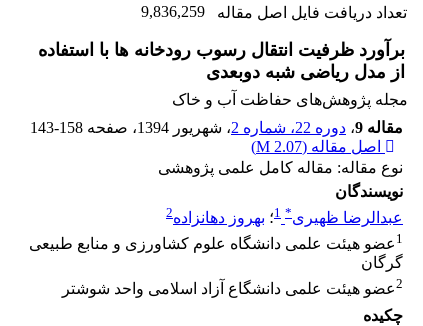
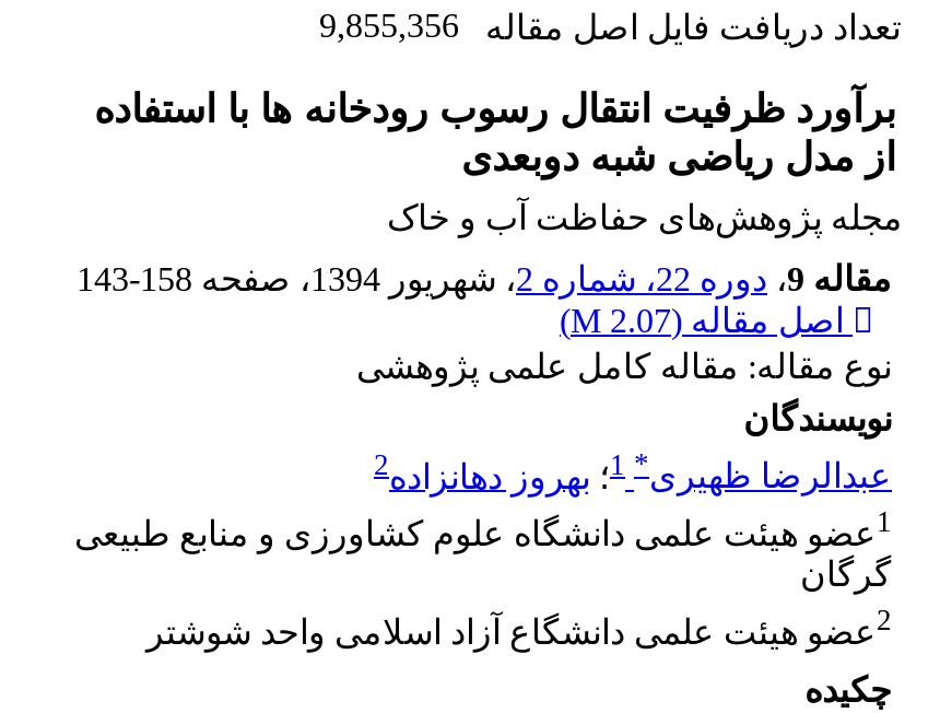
- تعداد دریافت فایل اصل مقاله 9,836,259
+ تعداد دریافت فایل اصل مقاله 9,855,356
